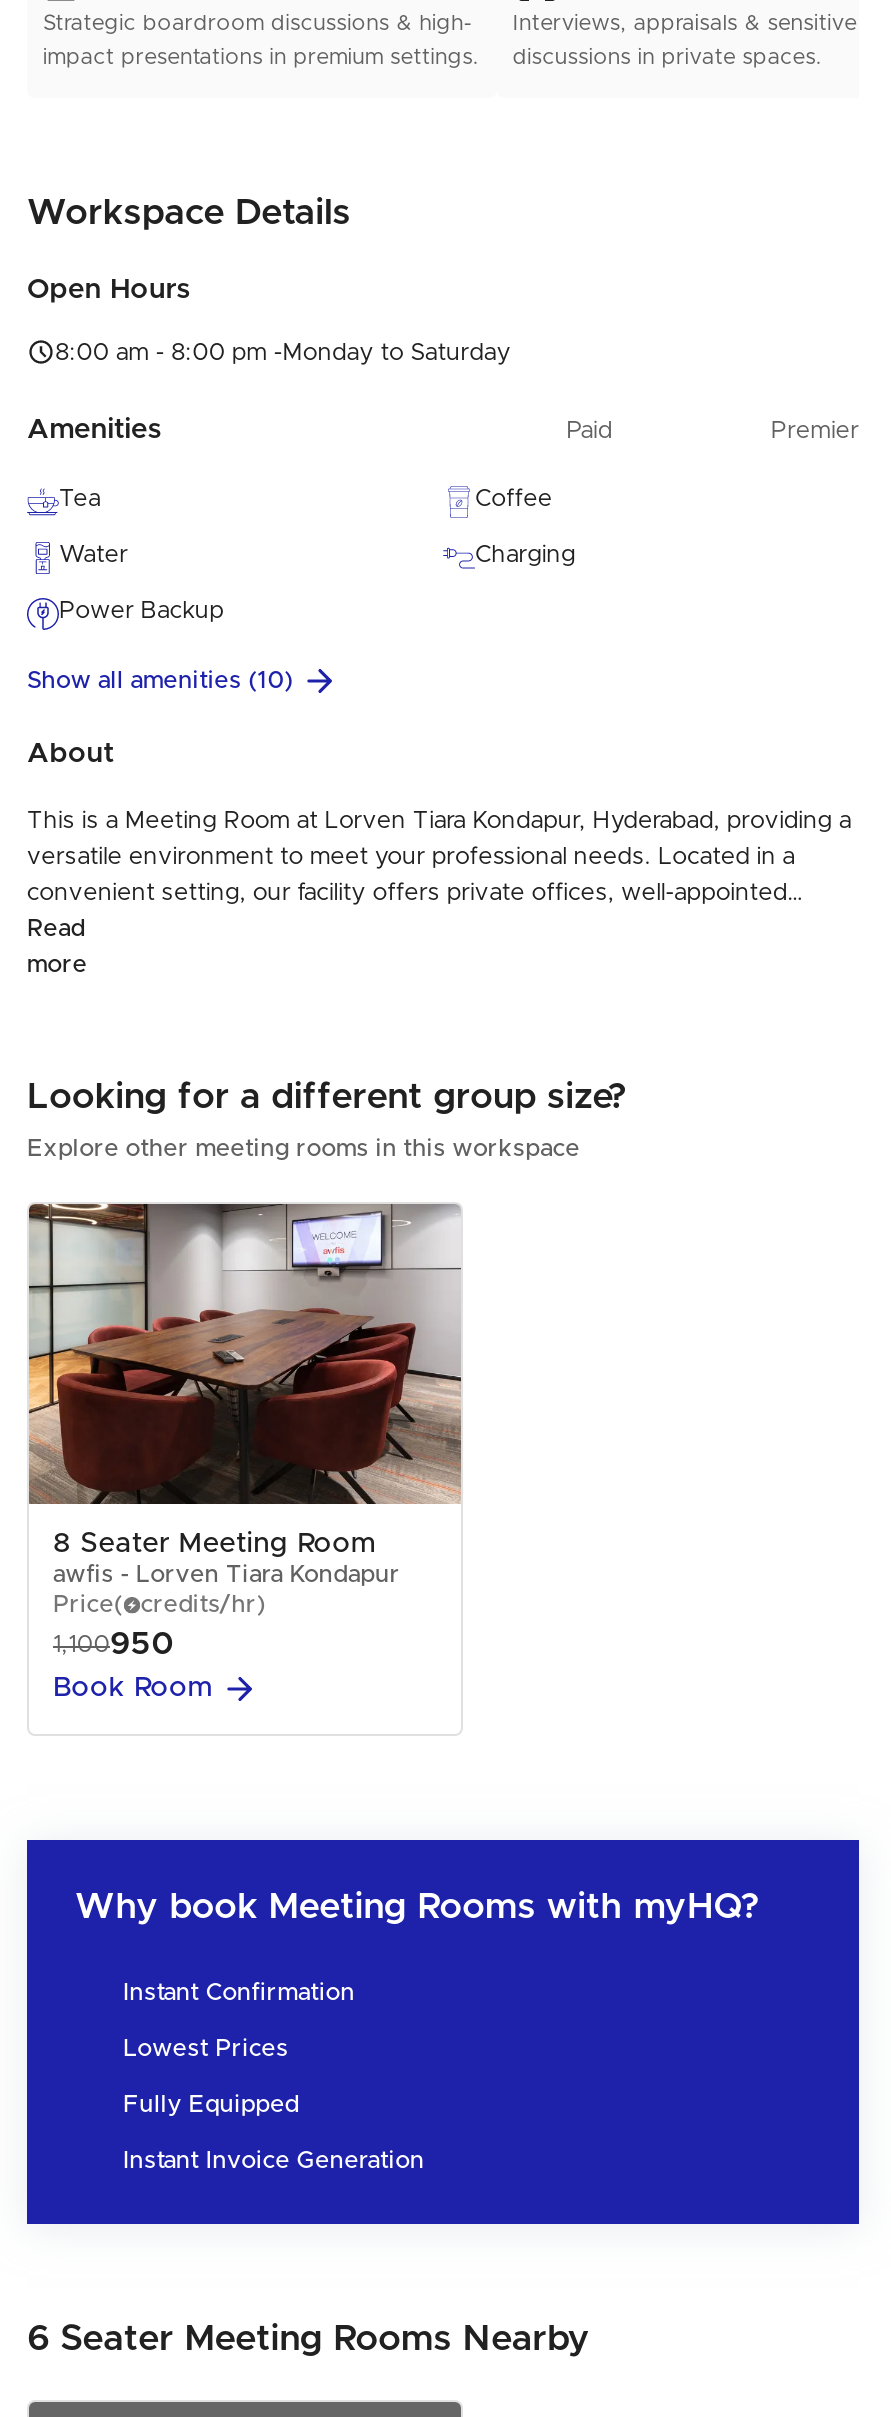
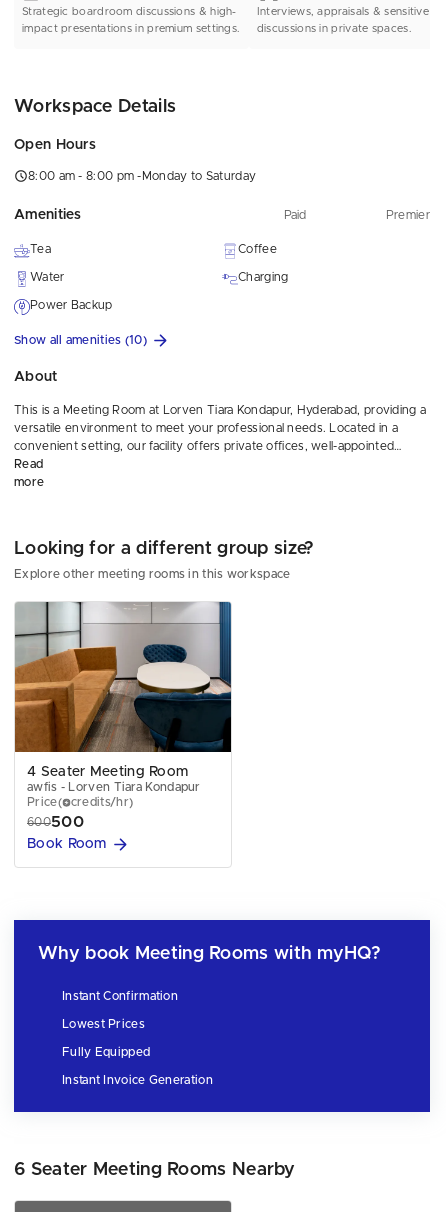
- [image]
- 8 Seater Meeting Room
+ [image]
+ 4 Seater Meeting Room

- 1,100950
+ 600500
